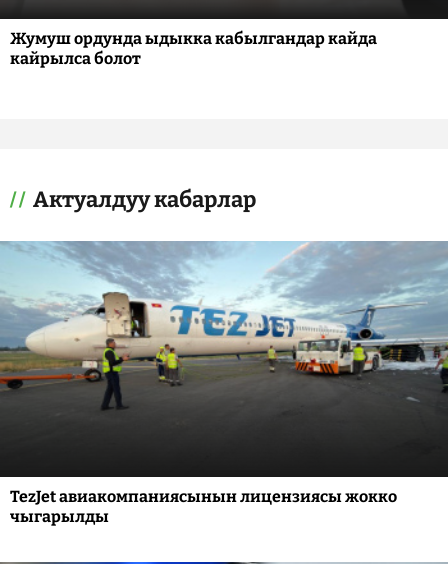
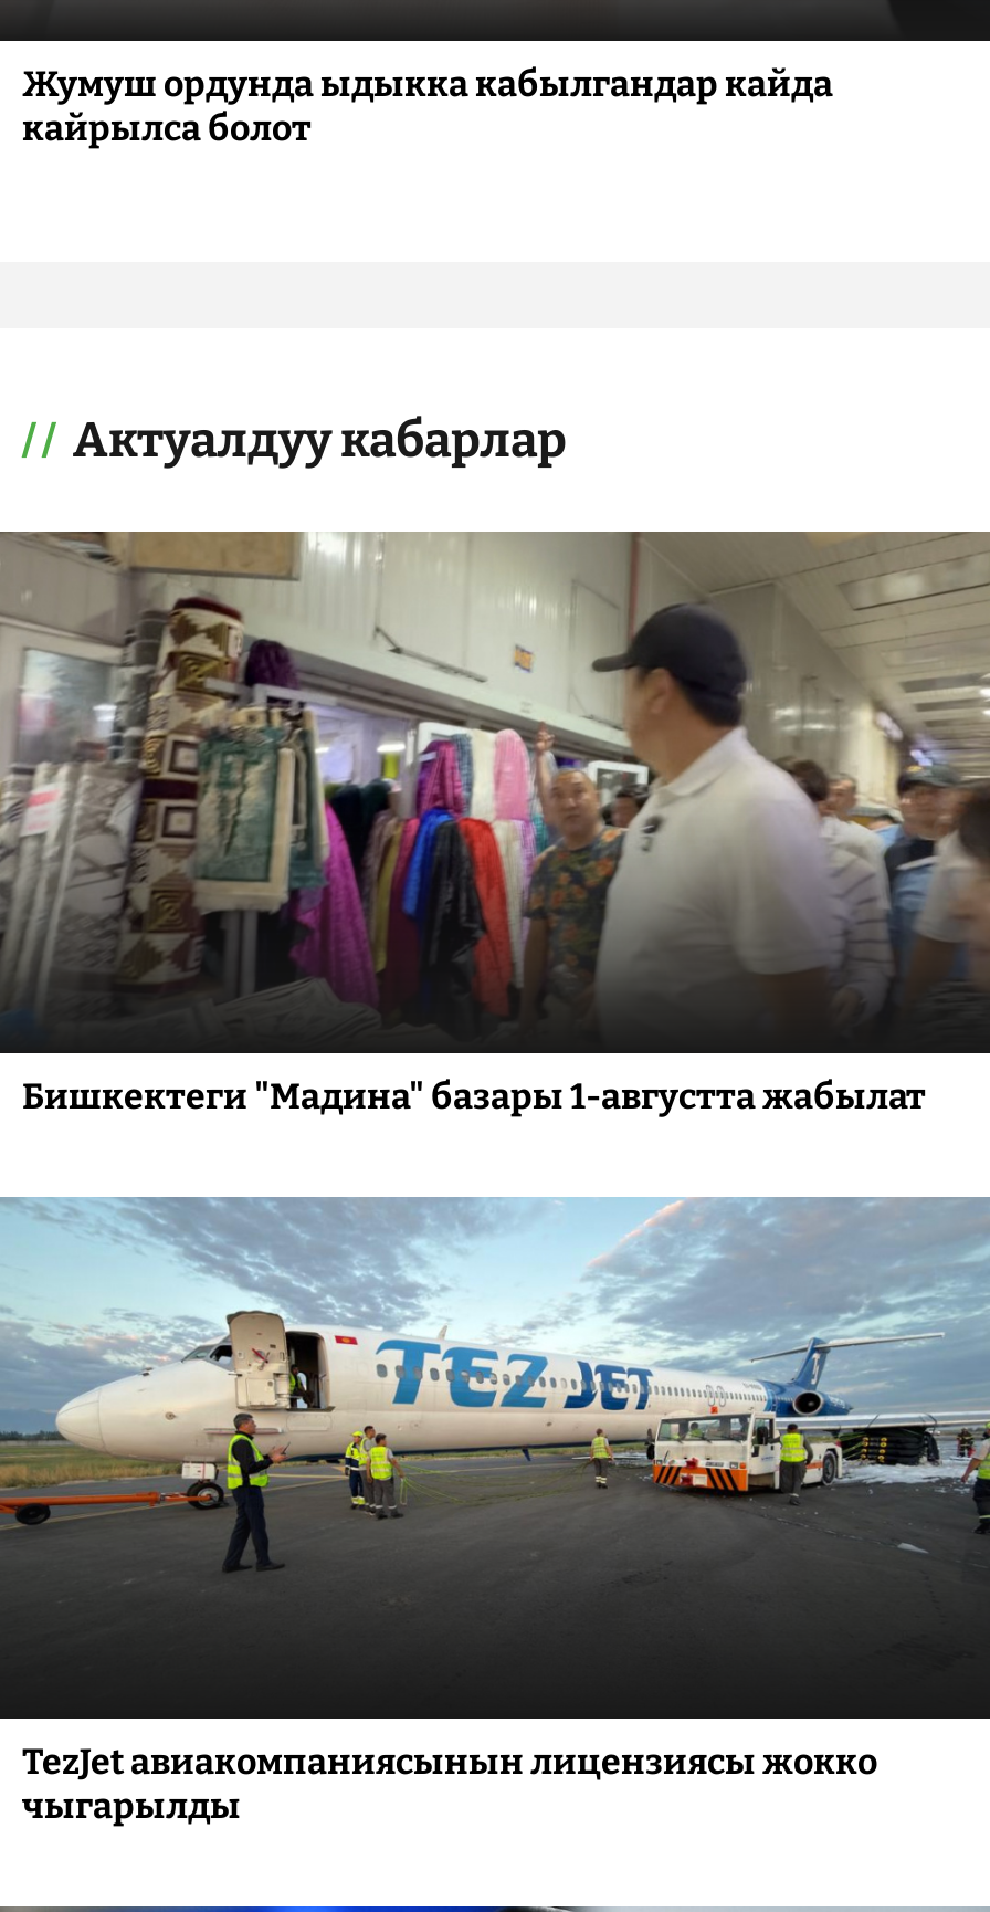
+ [image]
+ Бишкектеги "Мадина" базары 1-августта жабылат
